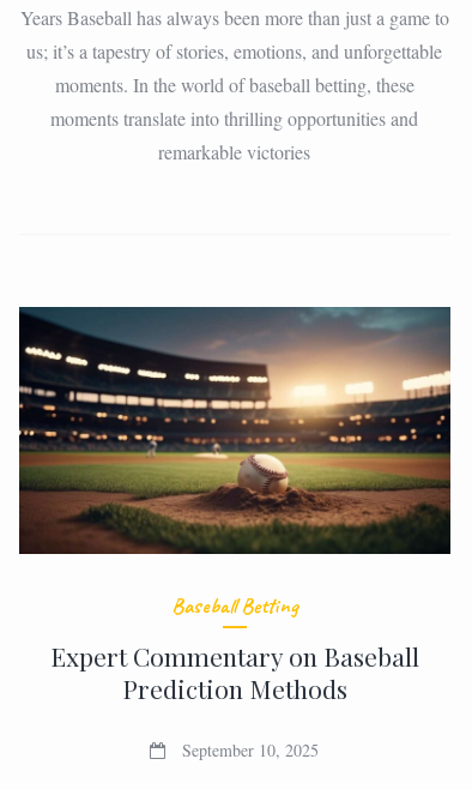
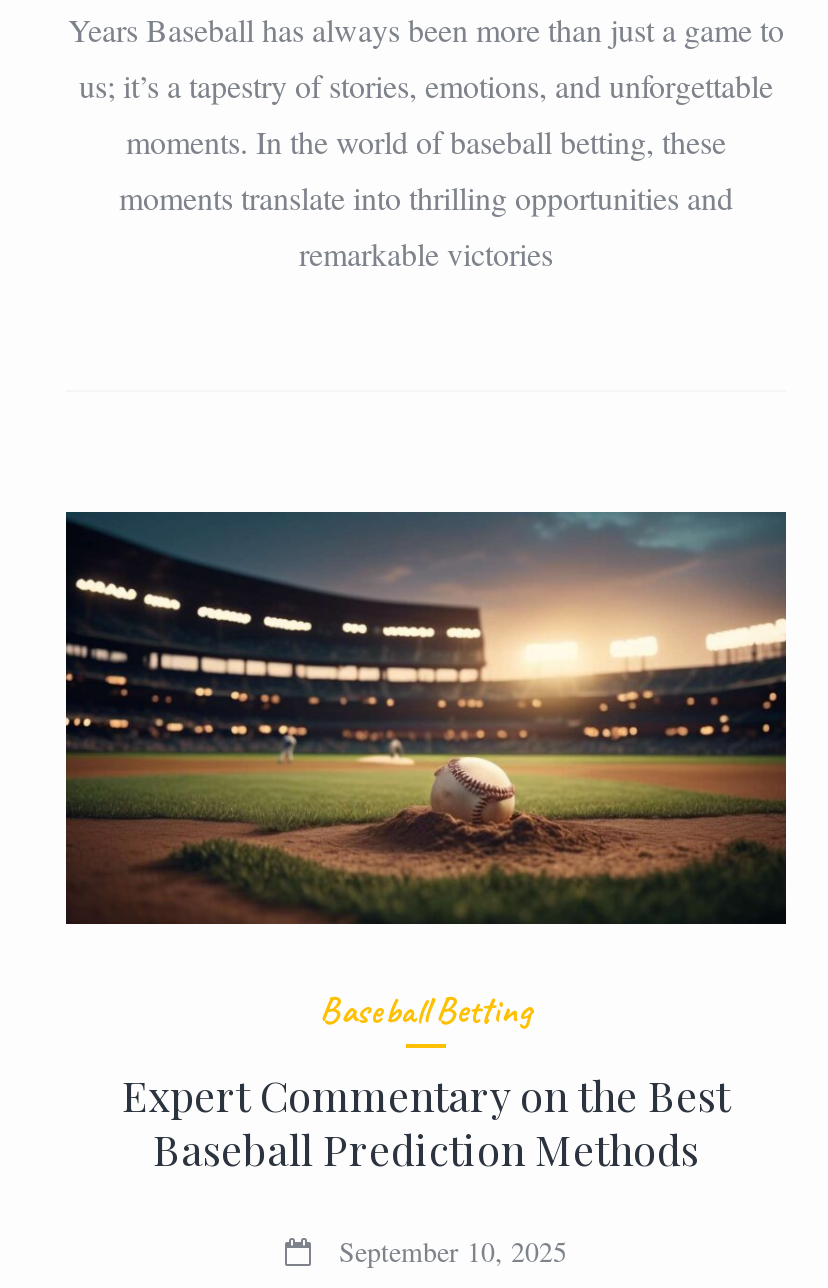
- Expert Commentary on Baseball
- Prediction Methods
+ Expert Commentary on the Best
+ Baseball Prediction Methods
